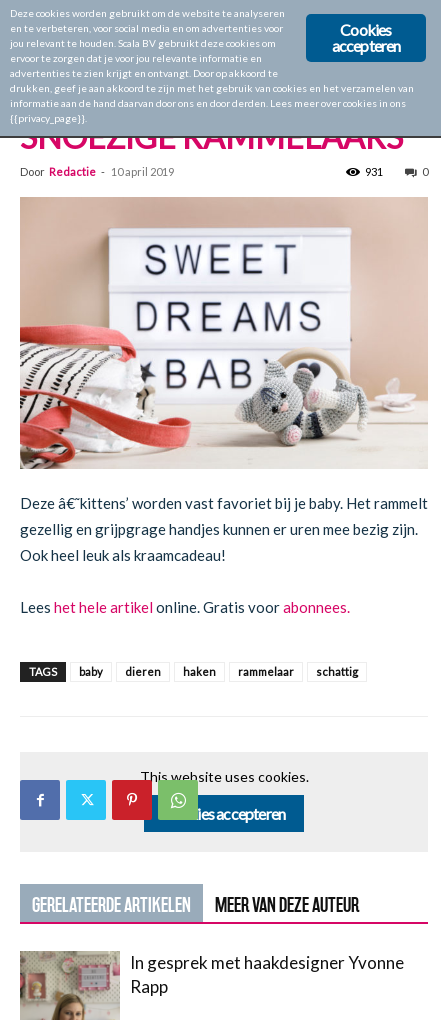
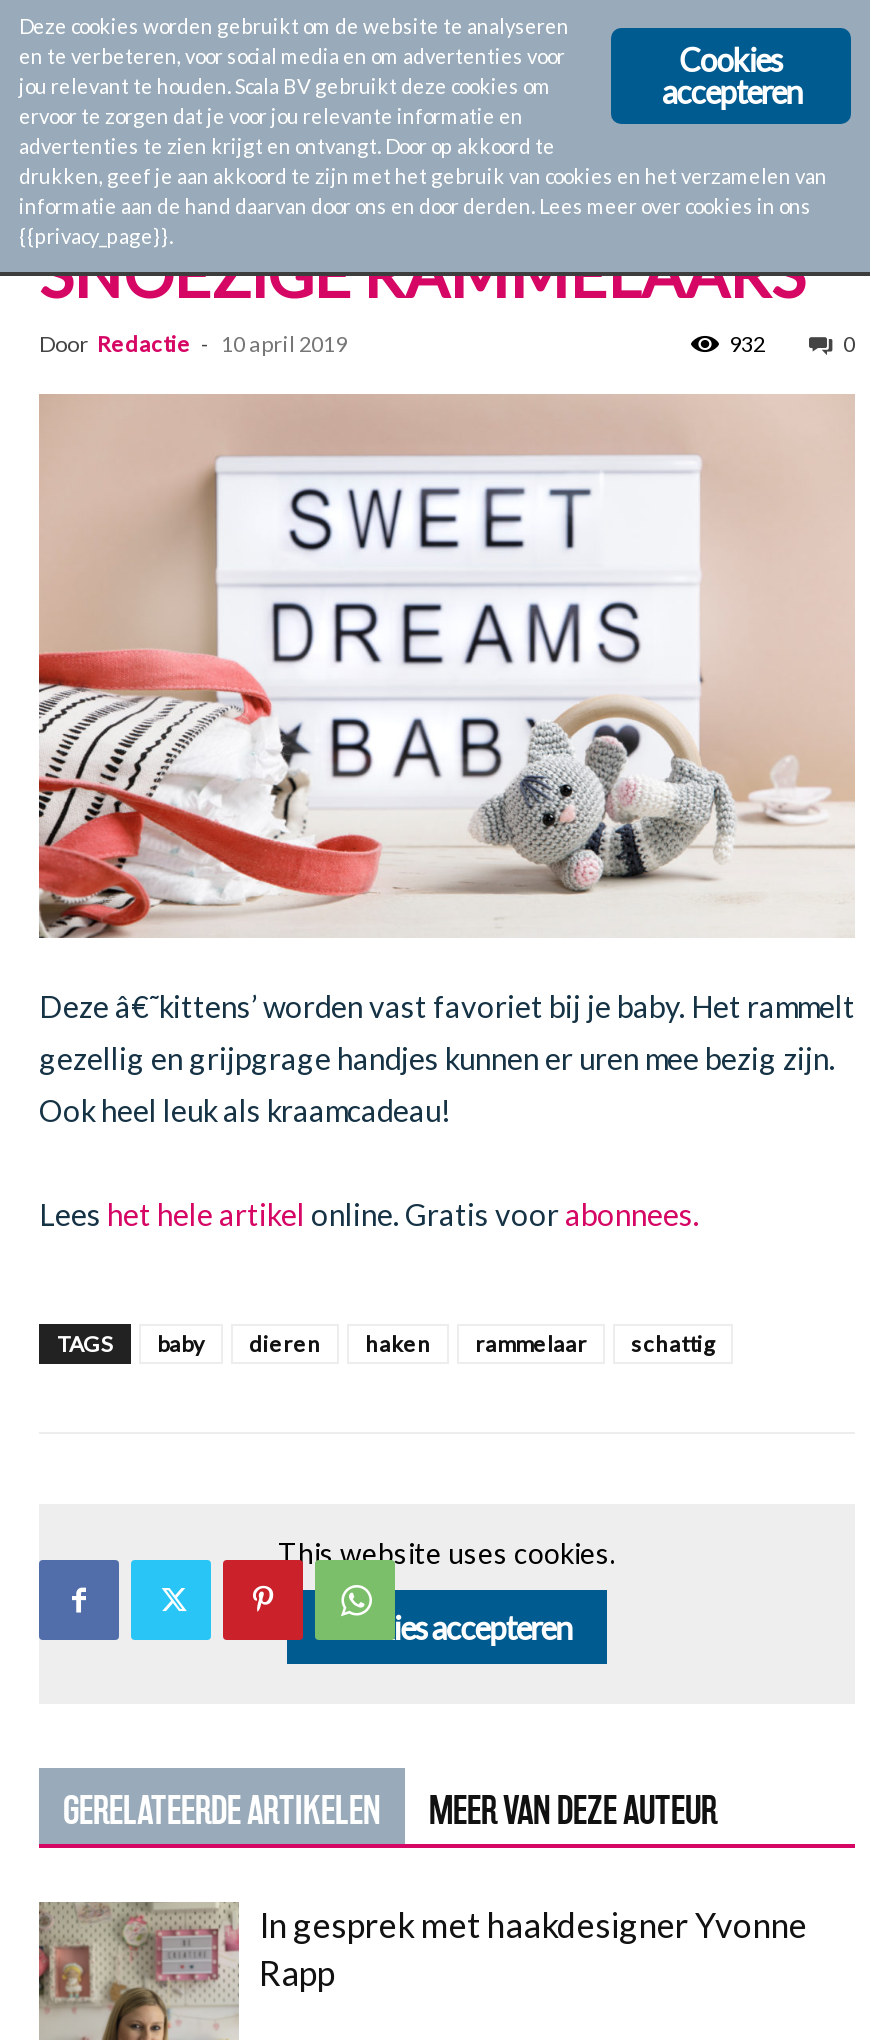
- 931
+ 932
